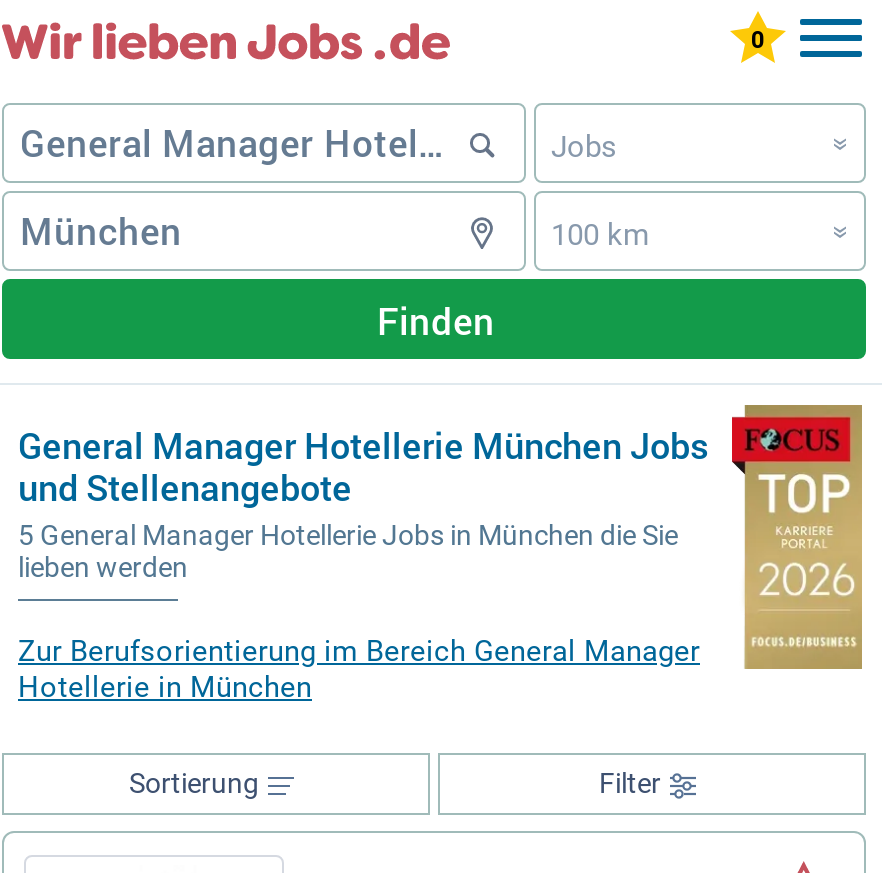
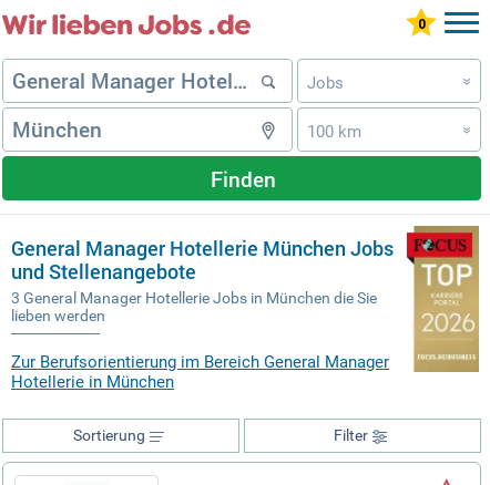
- 5 General Manager Hotellerie Jobs in München die Sie
+ 3 General Manager Hotellerie Jobs in München die Sie
